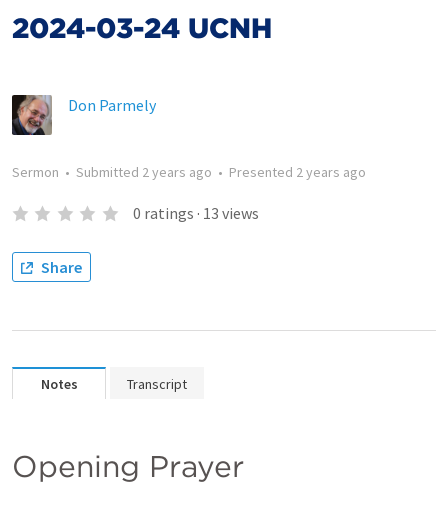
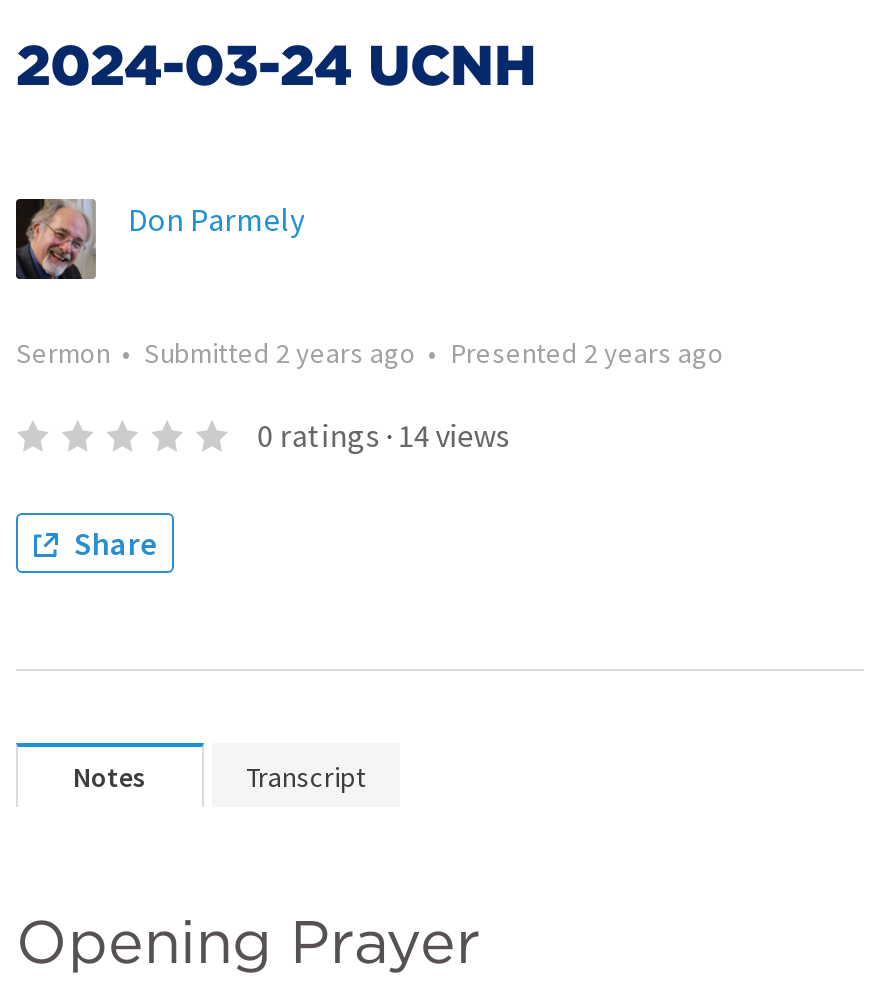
- 0 ratings · 13 views
+ 0 ratings · 14 views
